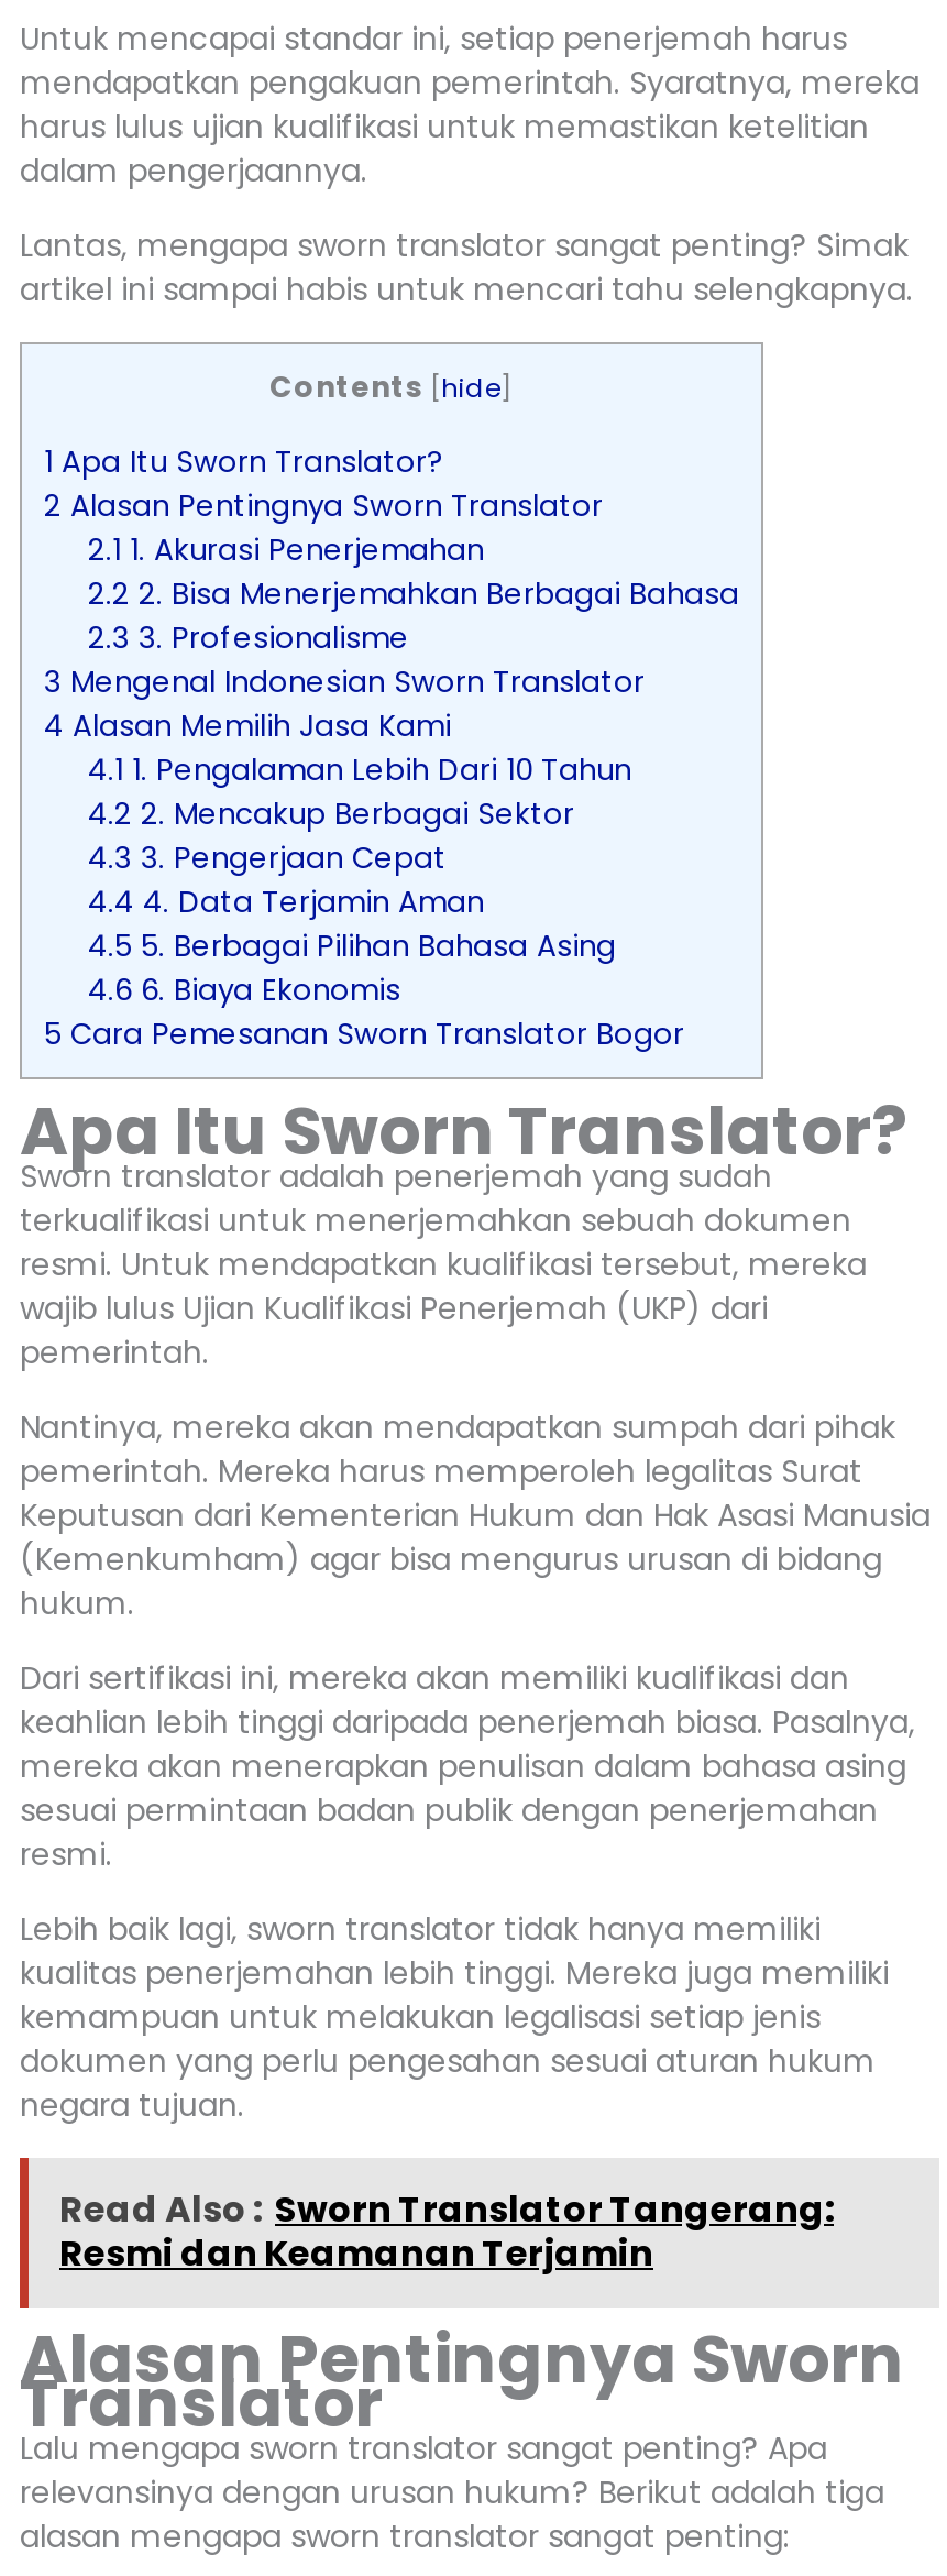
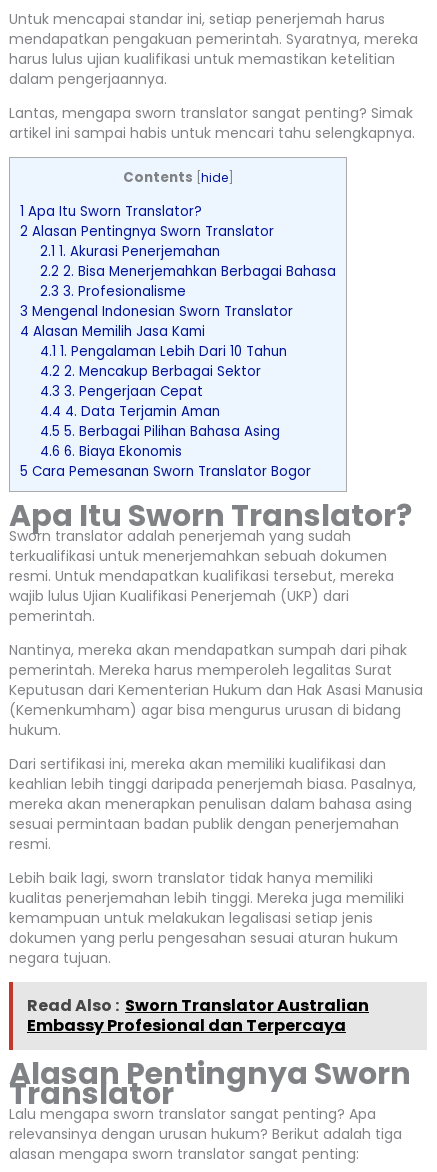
- Read Also : Sworn Translator Tangerang:
- Resmi dan Keamanan Terjamin
+ Read Also : Sworn Translator Australian
+ Embassy Profesional dan Terpercaya
